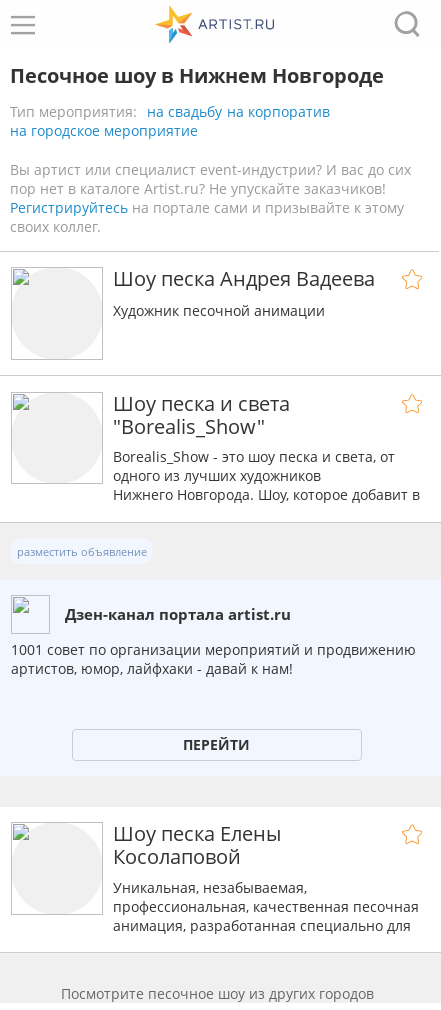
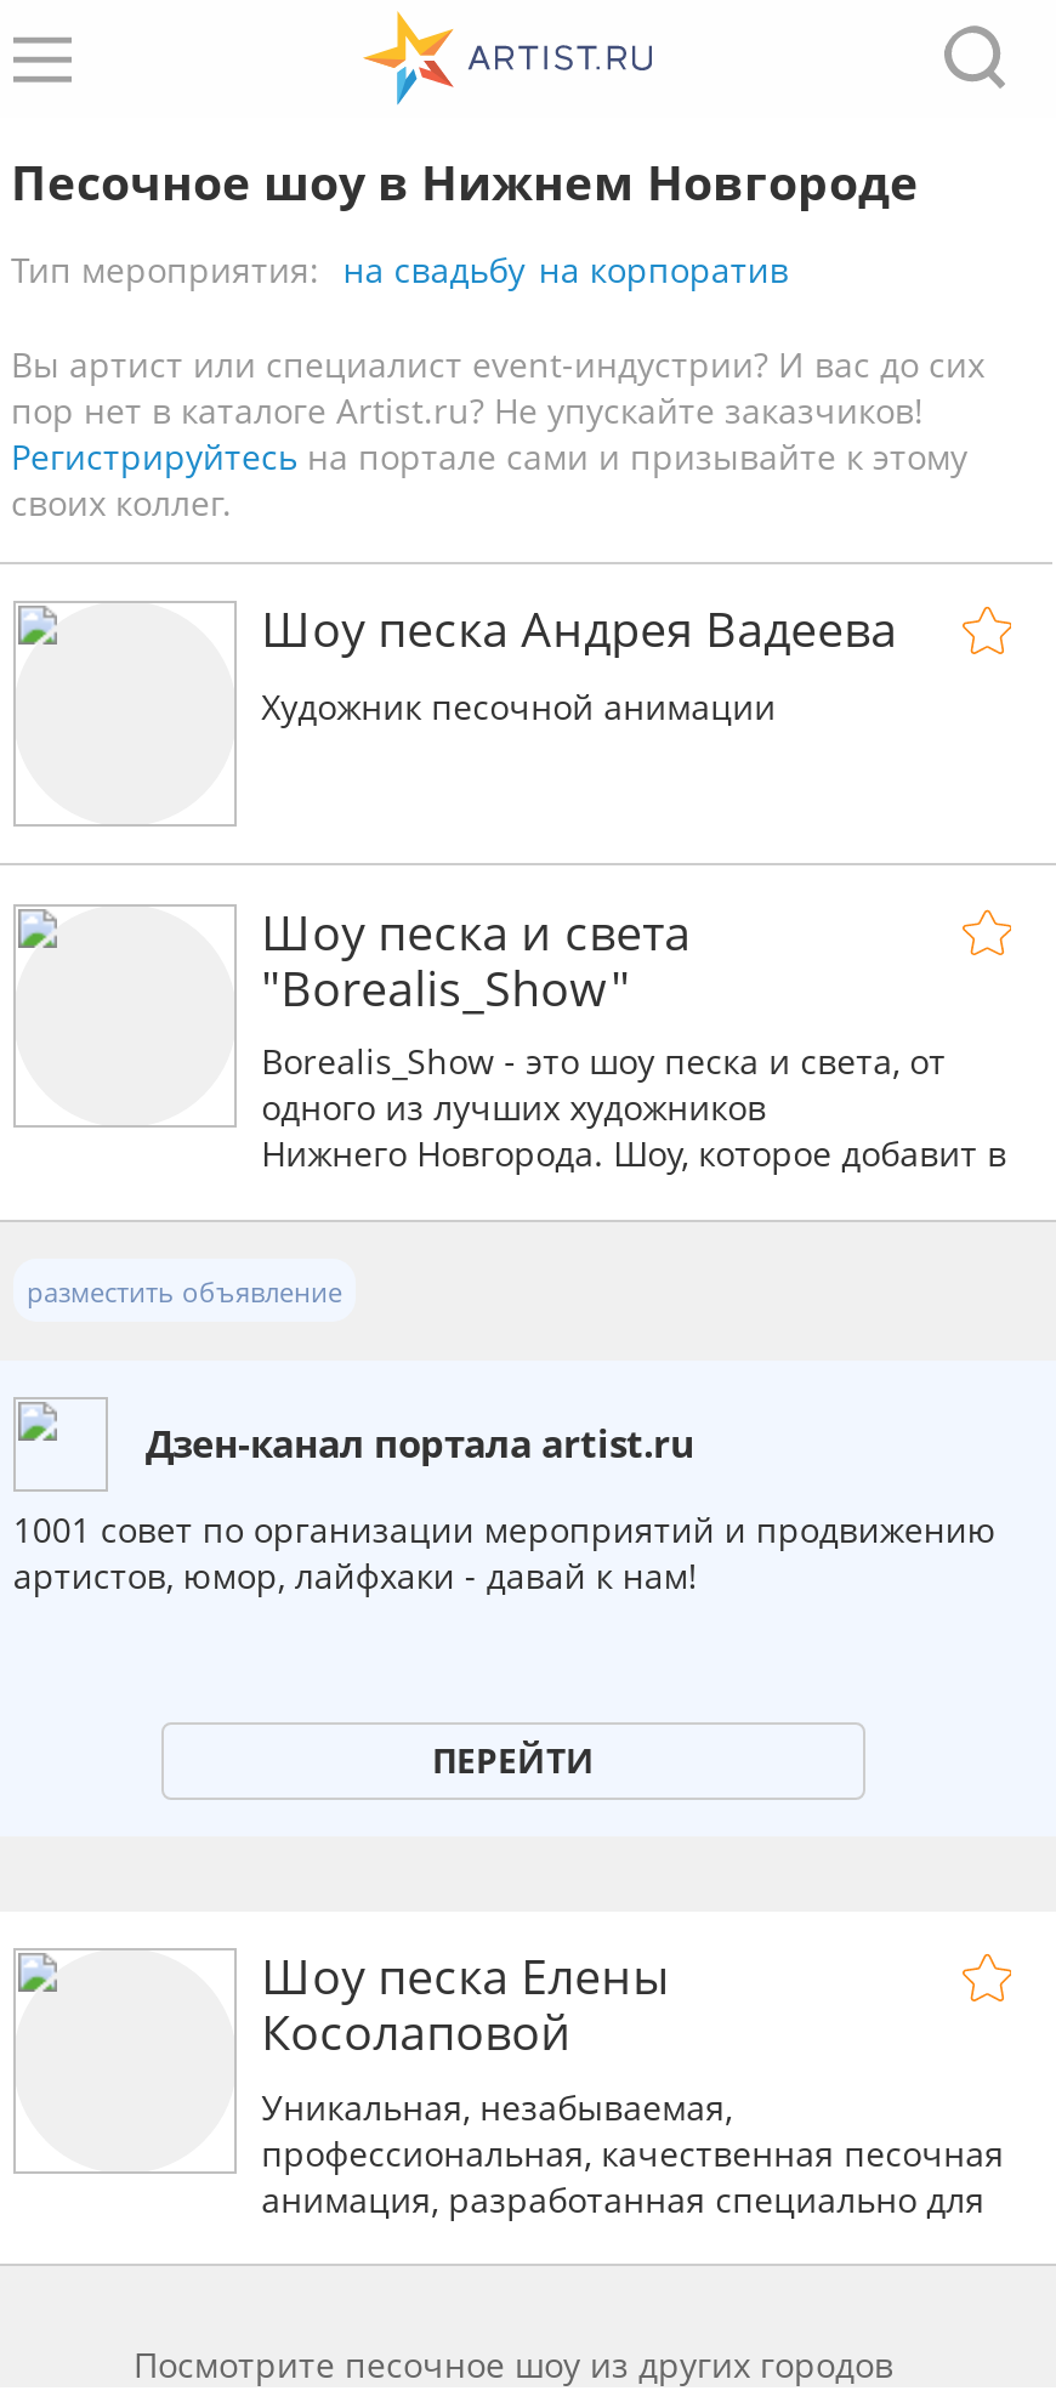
- на городское мероприятие
